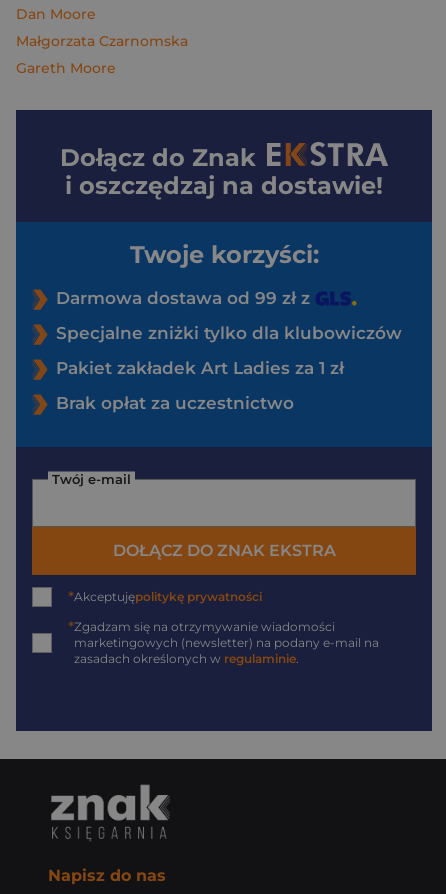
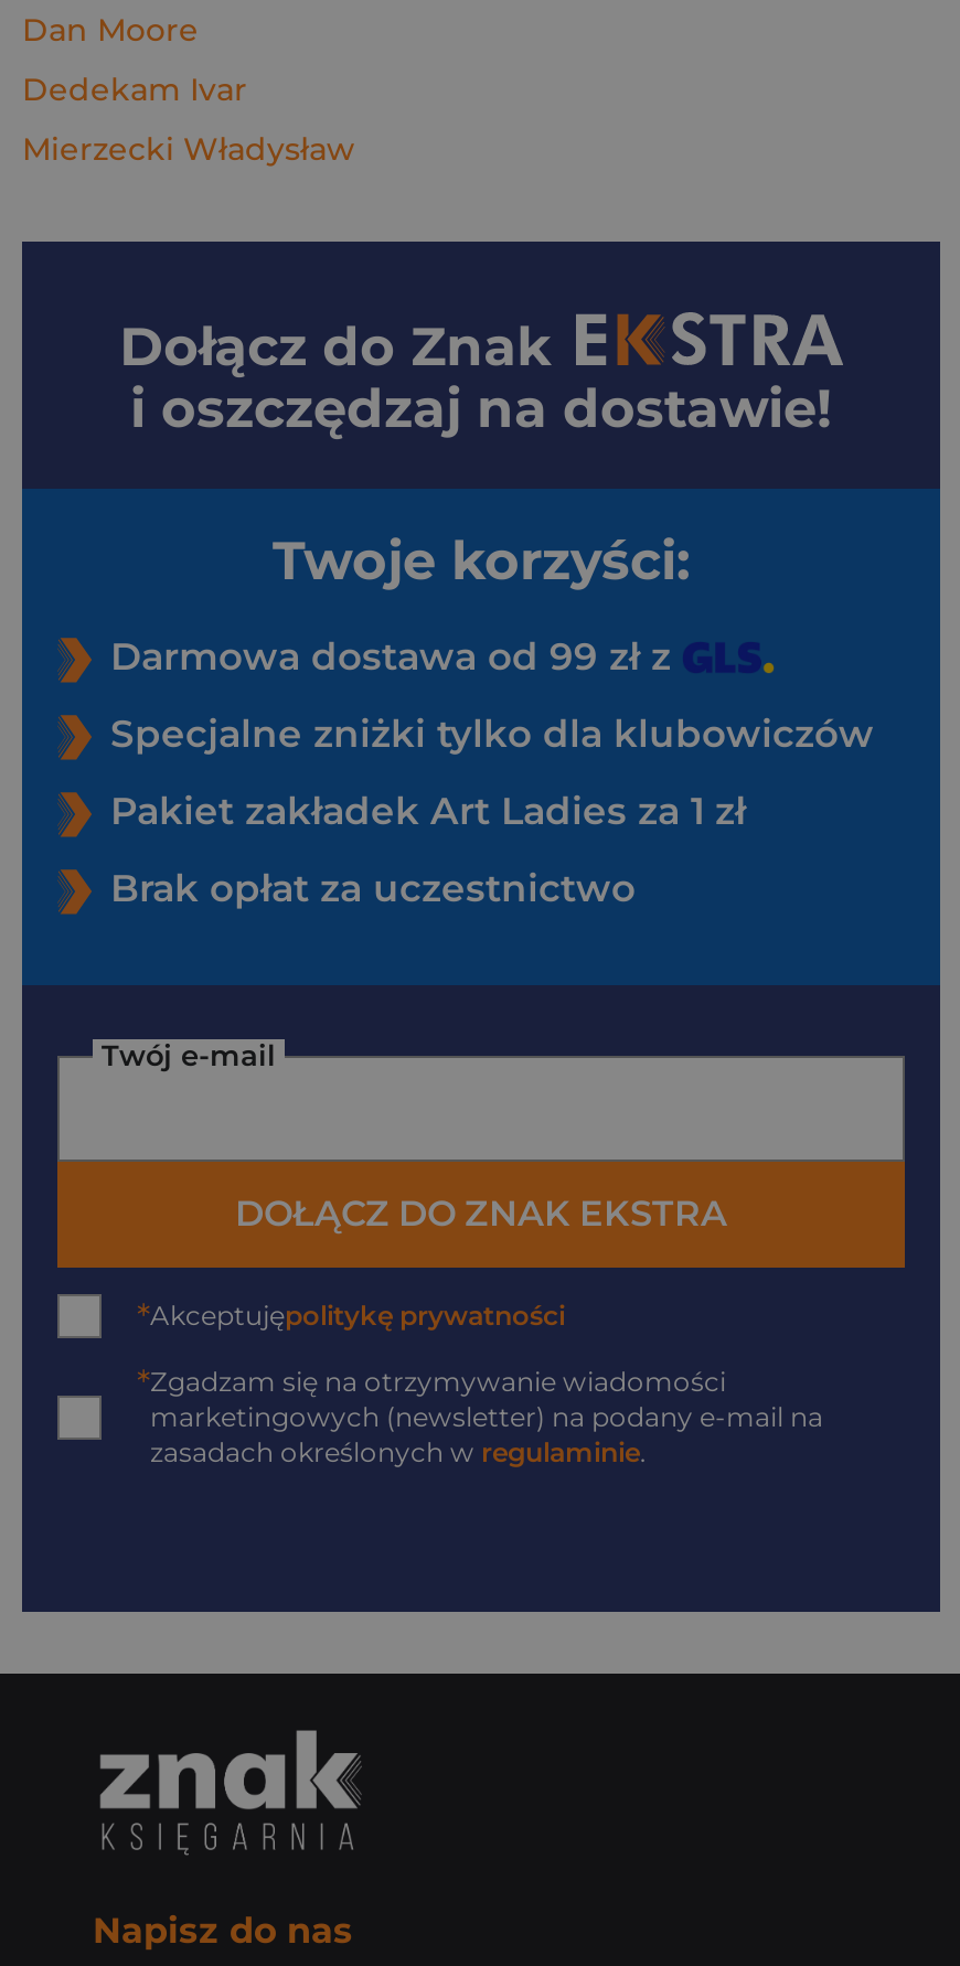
- Małgorzata Czarnomska
+ Dedekam Ivar

- Gareth Moore
+ Mierzecki Władysław
